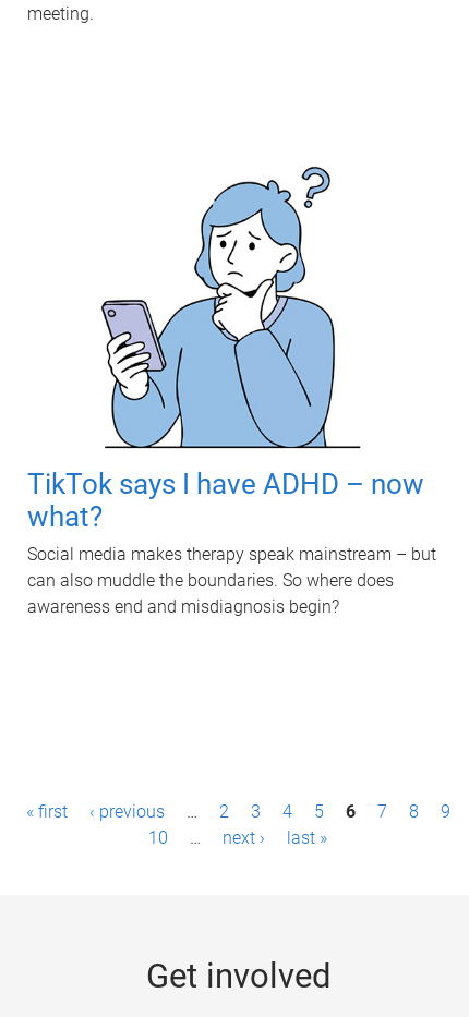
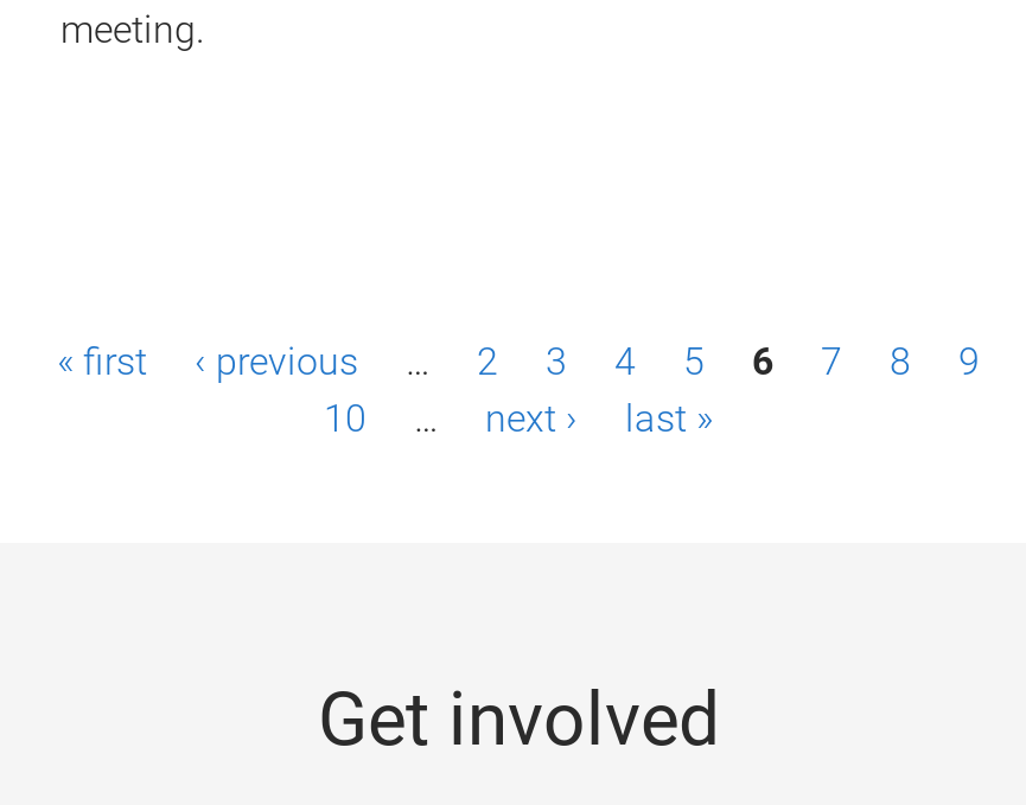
- [image]
- TikTok says I have ADHD – now
- what?
- Social media makes therapy speak mainstream – but
- can also muddle the boundaries. So where does
- awareness end and misdiagnosis begin?
